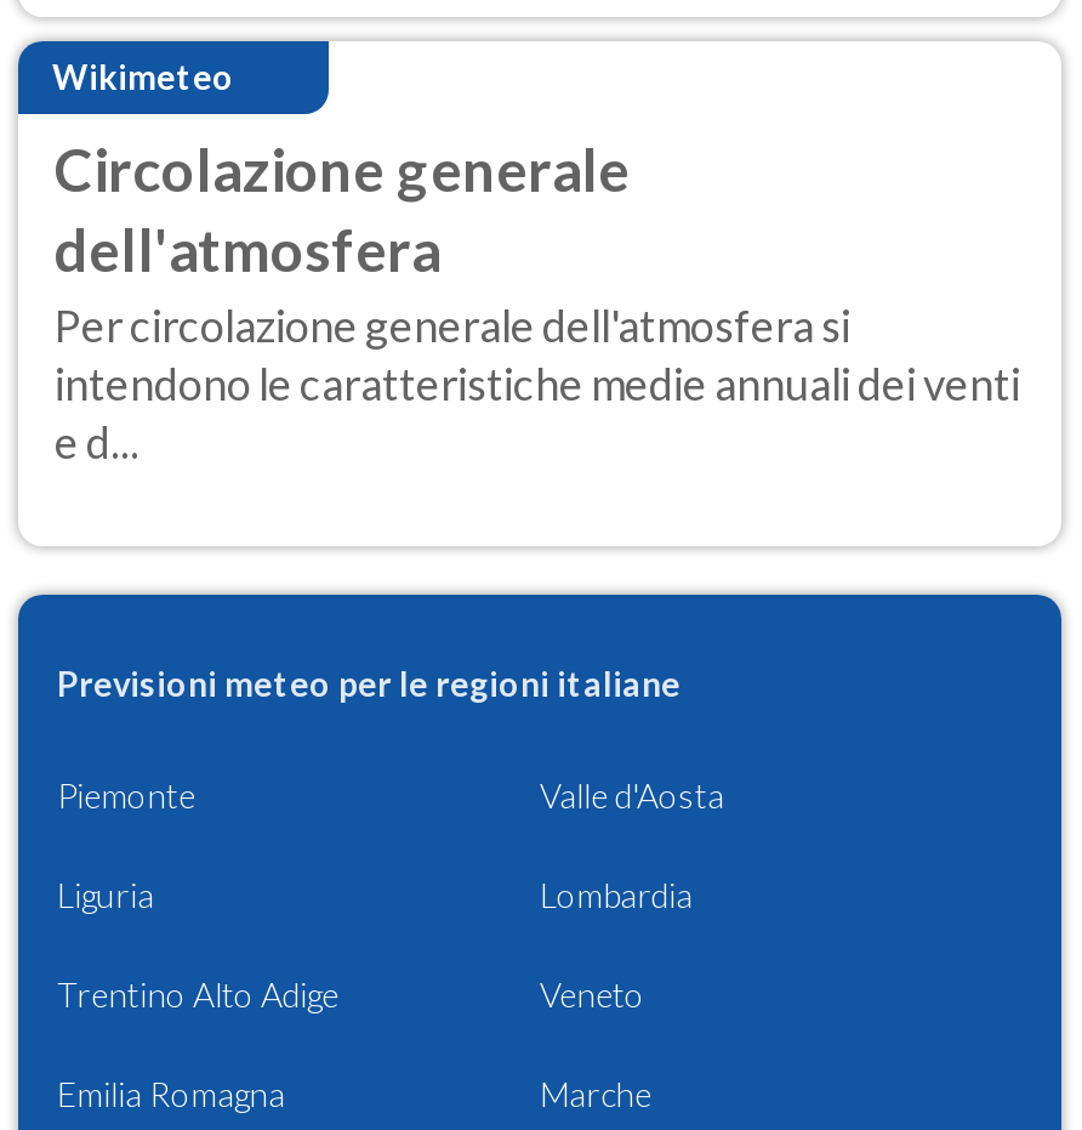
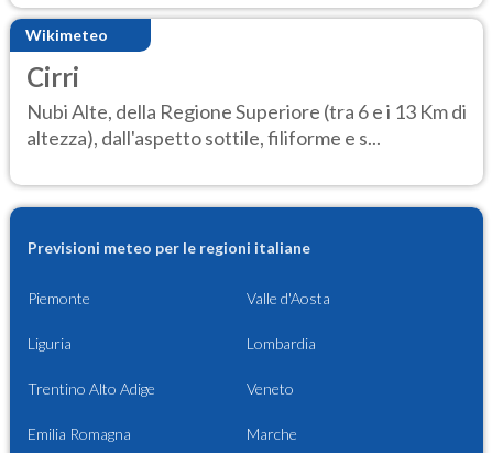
- Circolazione generale
- dell'atmosfera
- Per circolazione generale dell'atmosfera si
- intendono le caratteristiche medie annuali dei venti
- e d...
+ Cirri
+ Nubi Alte, della Regione Superiore (tra 6 e i 13 Km di
+ altezza), dall'aspetto sottile, filiforme e s...
